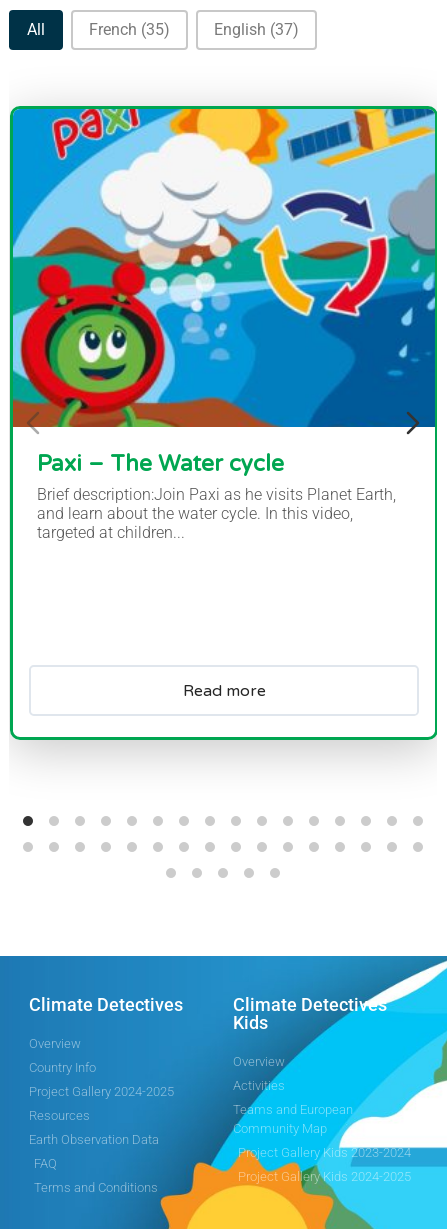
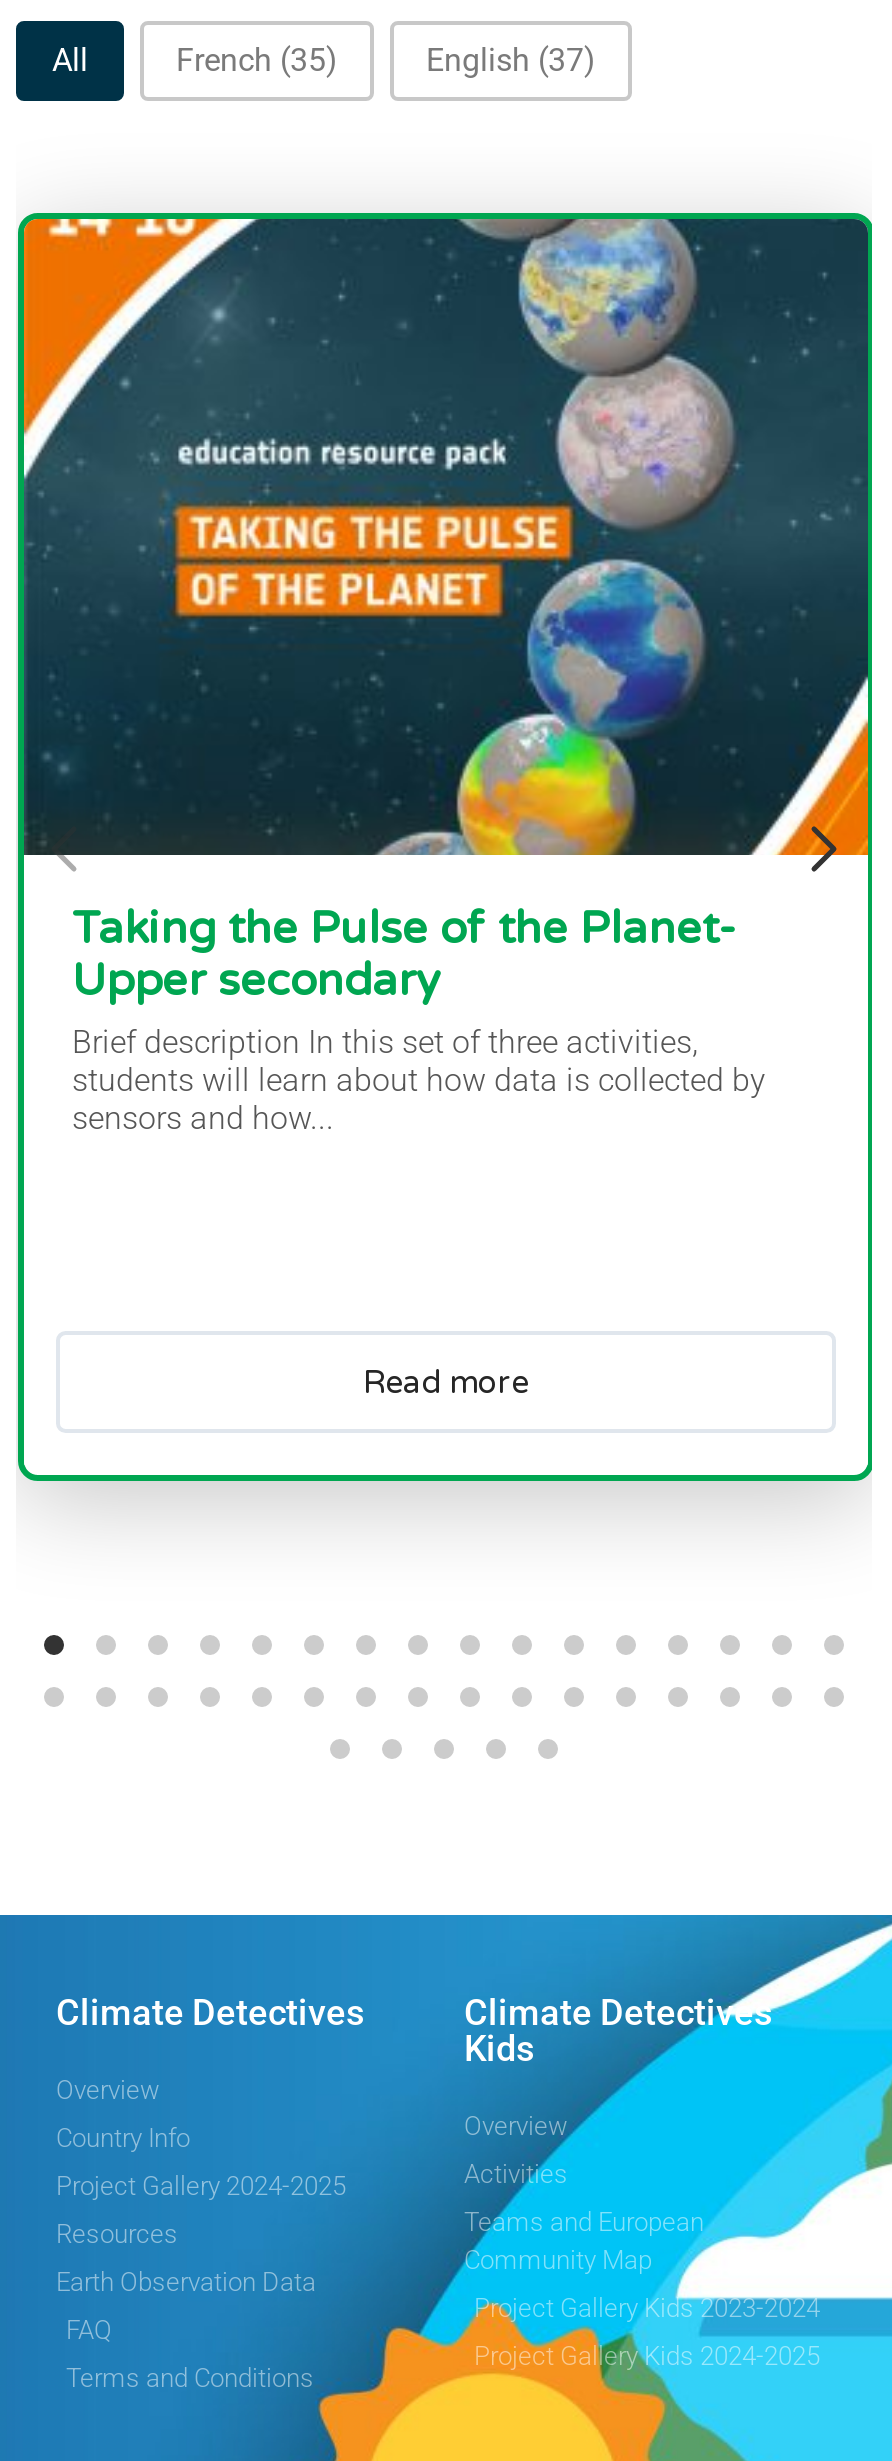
- [image]
- Paxi – The Water cycle
- Brief description:Join Paxi as he visits Planet Earth,
- and learn about the water cycle. In this video,
- targeted at children...
+ [image]
+ Taking the Pulse of the Planet-
+ Upper secondary
+ Brief description In this set of three activities,
+ students will learn about how data is collected by
+ sensors and how...
